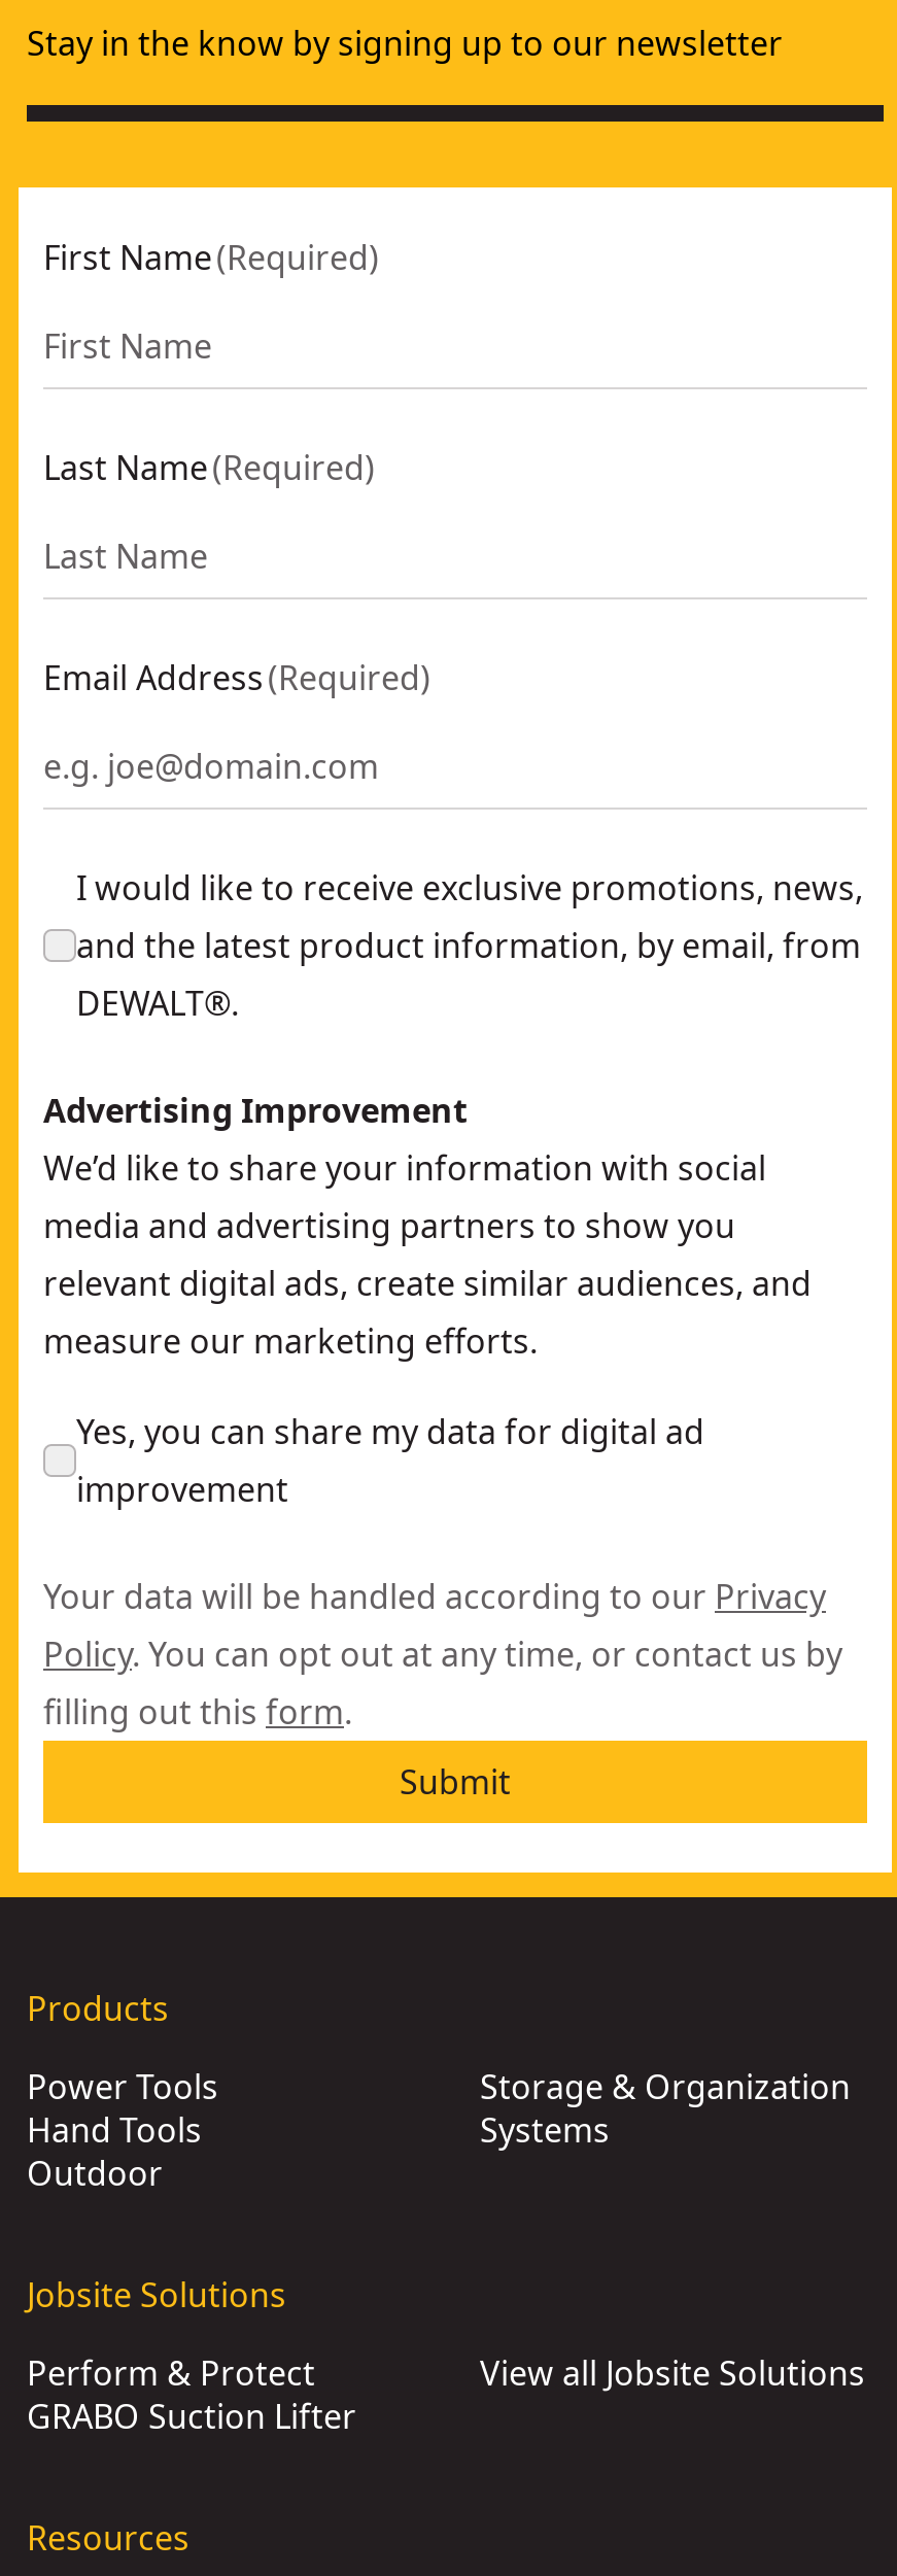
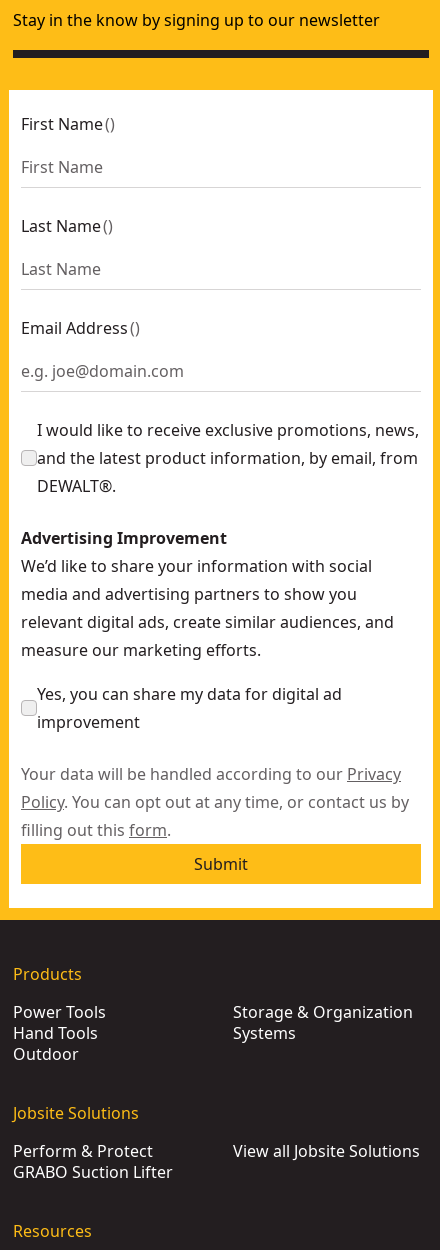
- First Name (Required)
+ First Name ()

- Last Name (Required)
+ Last Name ()

- Email Address (Required)
+ Email Address ()
